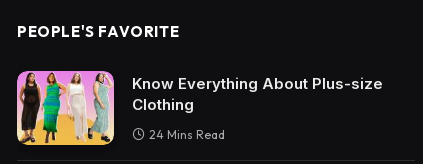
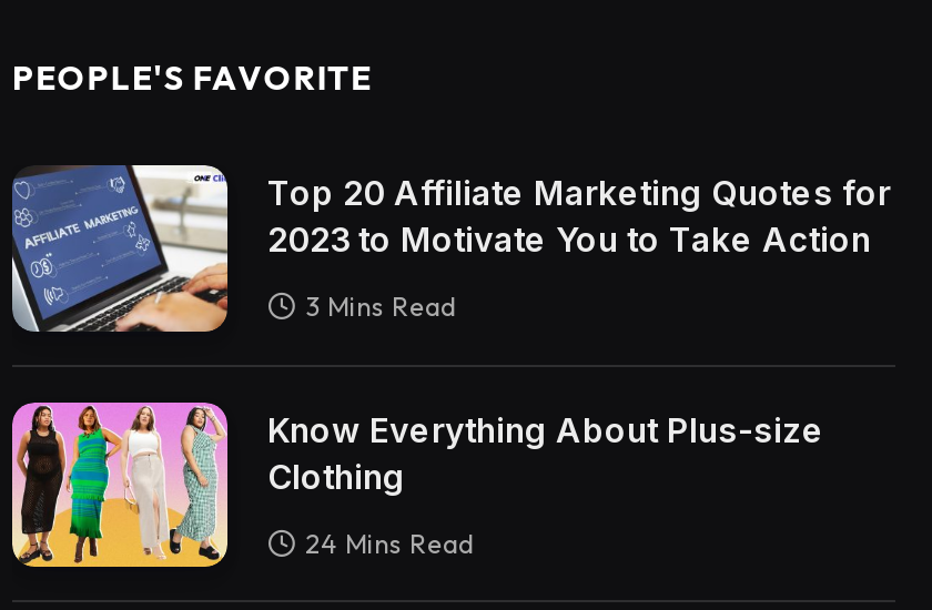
+ [image]
+ Top 20 Affiliate Marketing Quotes for
+ 2023 to Motivate You to Take Action
+ 3 Mins Read
